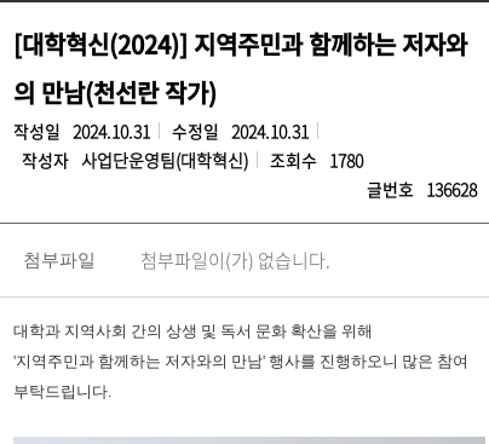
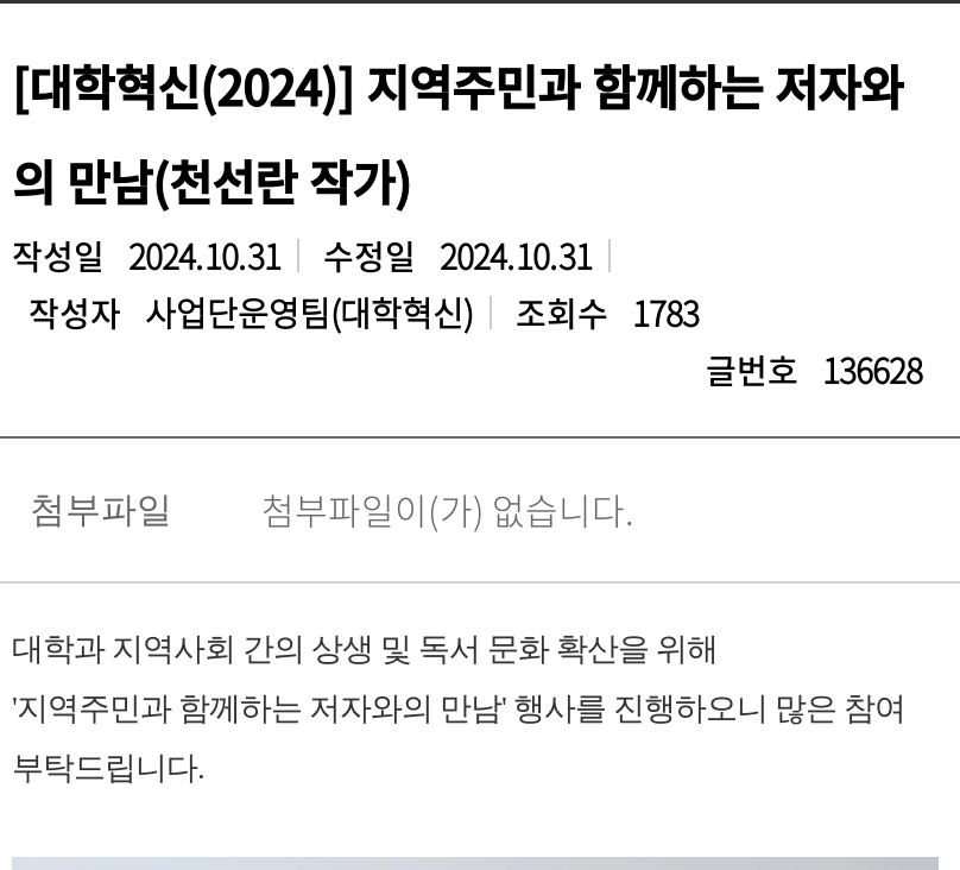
- 작성자 사업단운영팀(대학혁신) 조회수 1780
+ 작성자 사업단운영팀(대학혁신) 조회수 1783
